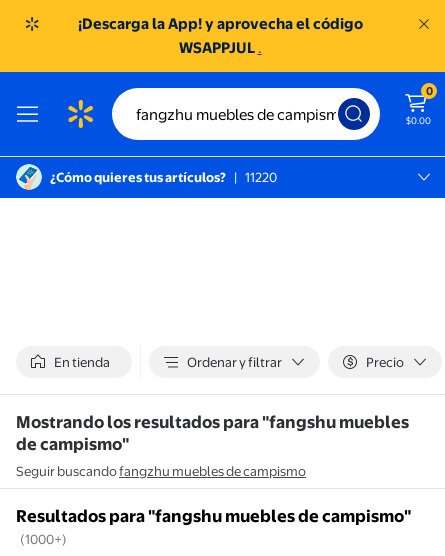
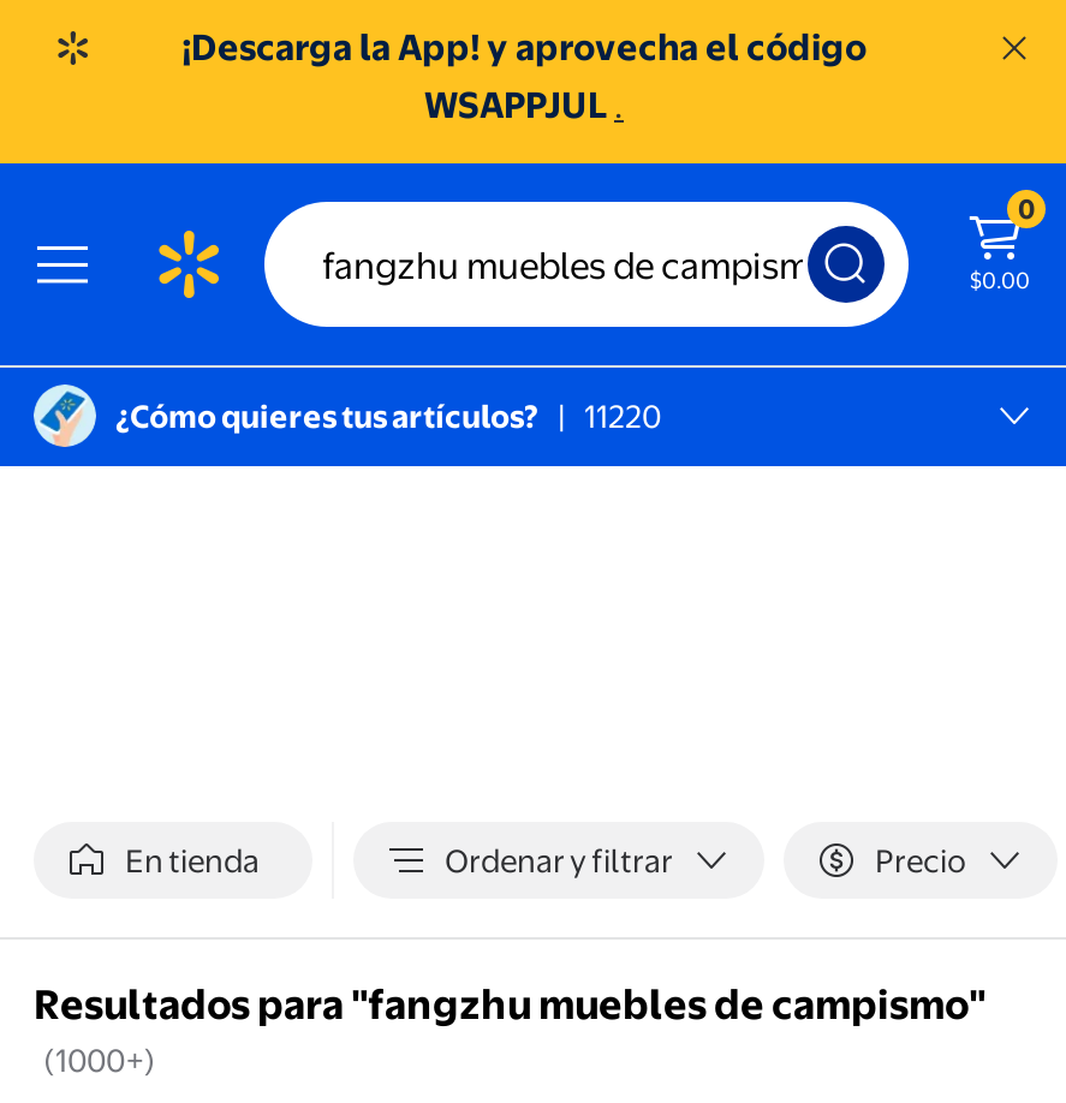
- Mostrando los resultados para "fangshu muebles
- de campismo"
- Seguir buscando fangzhu muebles de campismo
- Resultados para "fangshu muebles de campismo"
+ Resultados para "fangzhu muebles de campismo"
